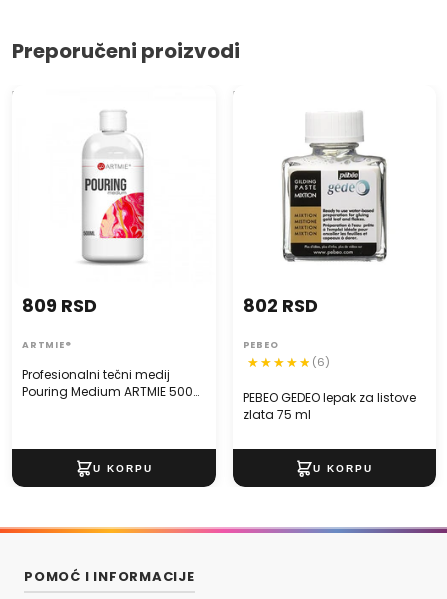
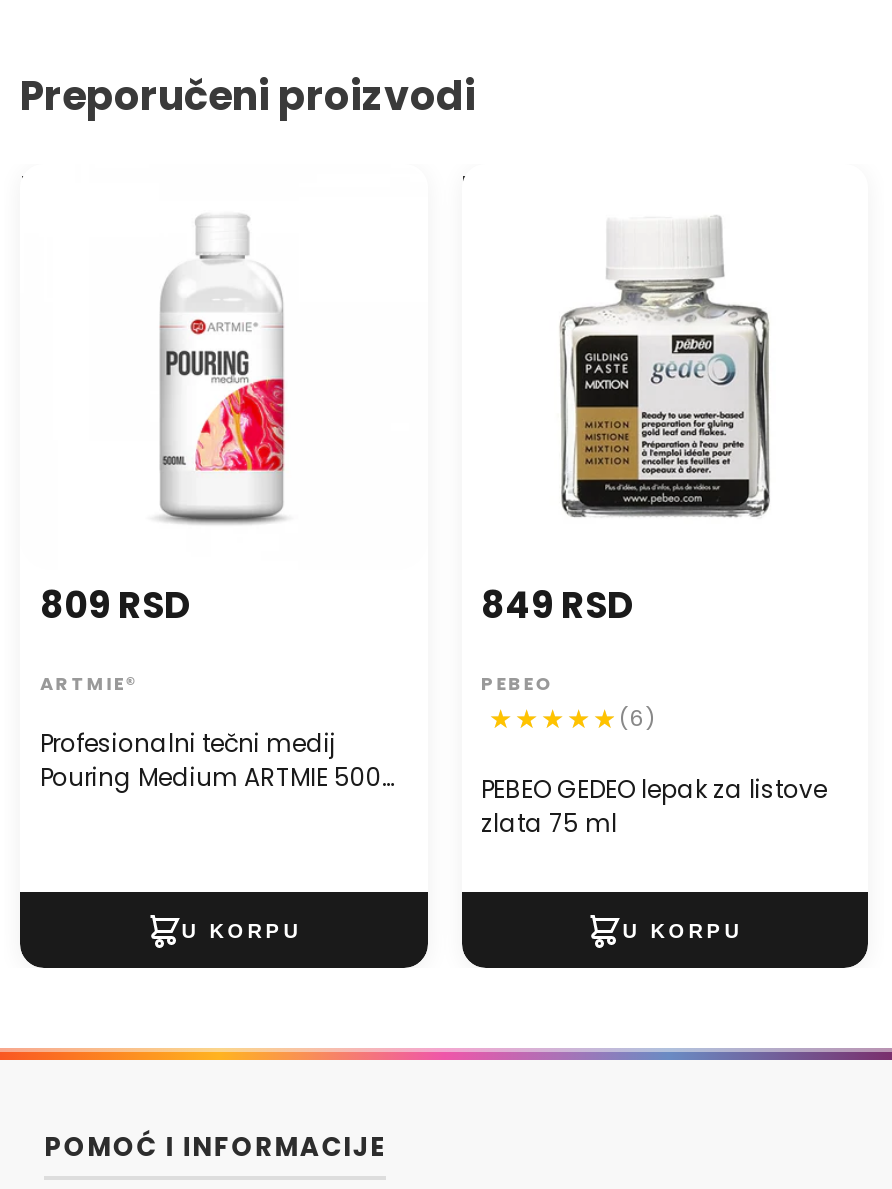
- 802 RSD
+ 849 RSD
